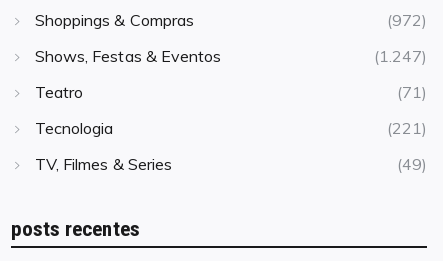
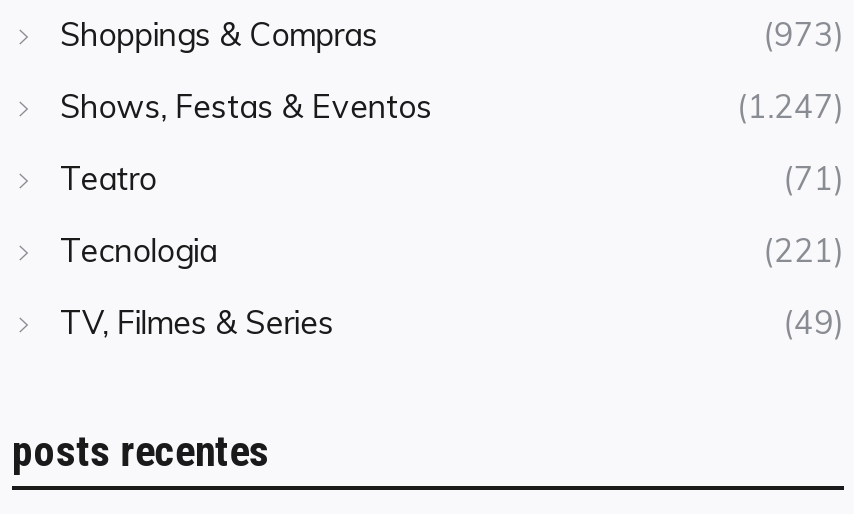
- (972)
+ (973)
